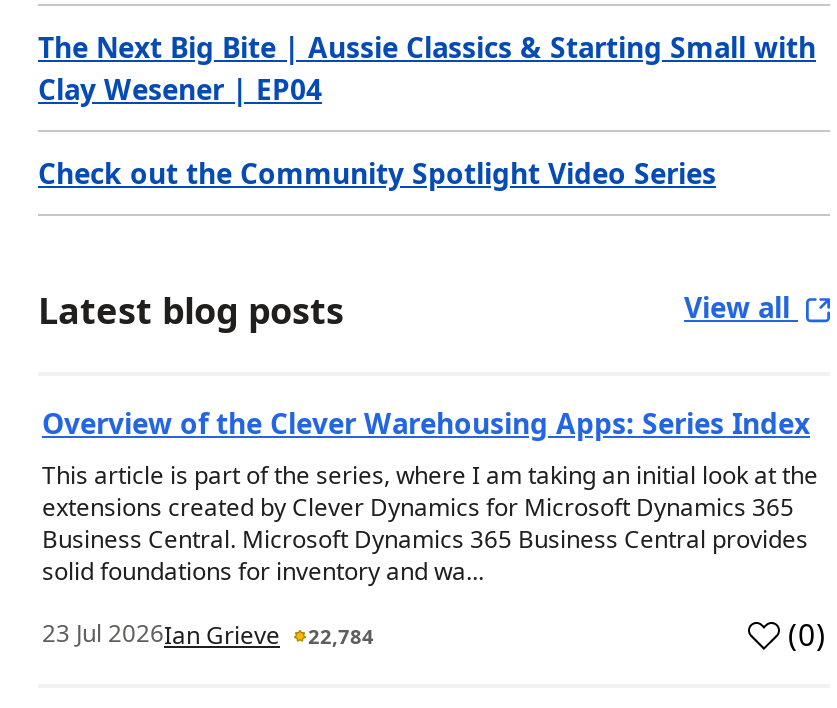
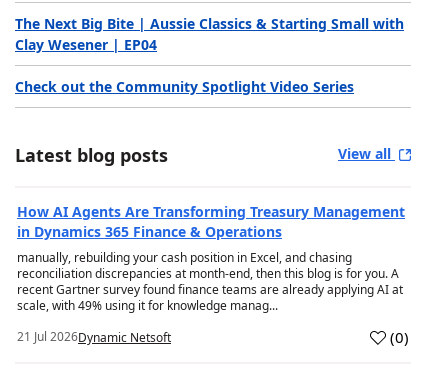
- Overview of the Clever Warehousing Apps: Series Index
- This article is part of the series, where I am taking an initial look at the
- extensions created by Clever Dynamics for Microsoft Dynamics 365
- Business Central. Microsoft Dynamics 365 Business Central provides
- solid foundations for inventory and wa...
+ How AI Agents Are Transforming Treasury Management
+ in Dynamics 365 Finance & Operations
+ manually, rebuilding your cash position in Excel, and chasing
+ reconciliation discrepancies at month-end, then this blog is for you. A
+ recent Gartner survey found finance teams are already applying AI at
+ scale, with 49% using it for knowledge manag...

- 23 Jul 2026Ian Grieve
- 22,784
+ 21 Jul 2026Dynamic Netsoft
